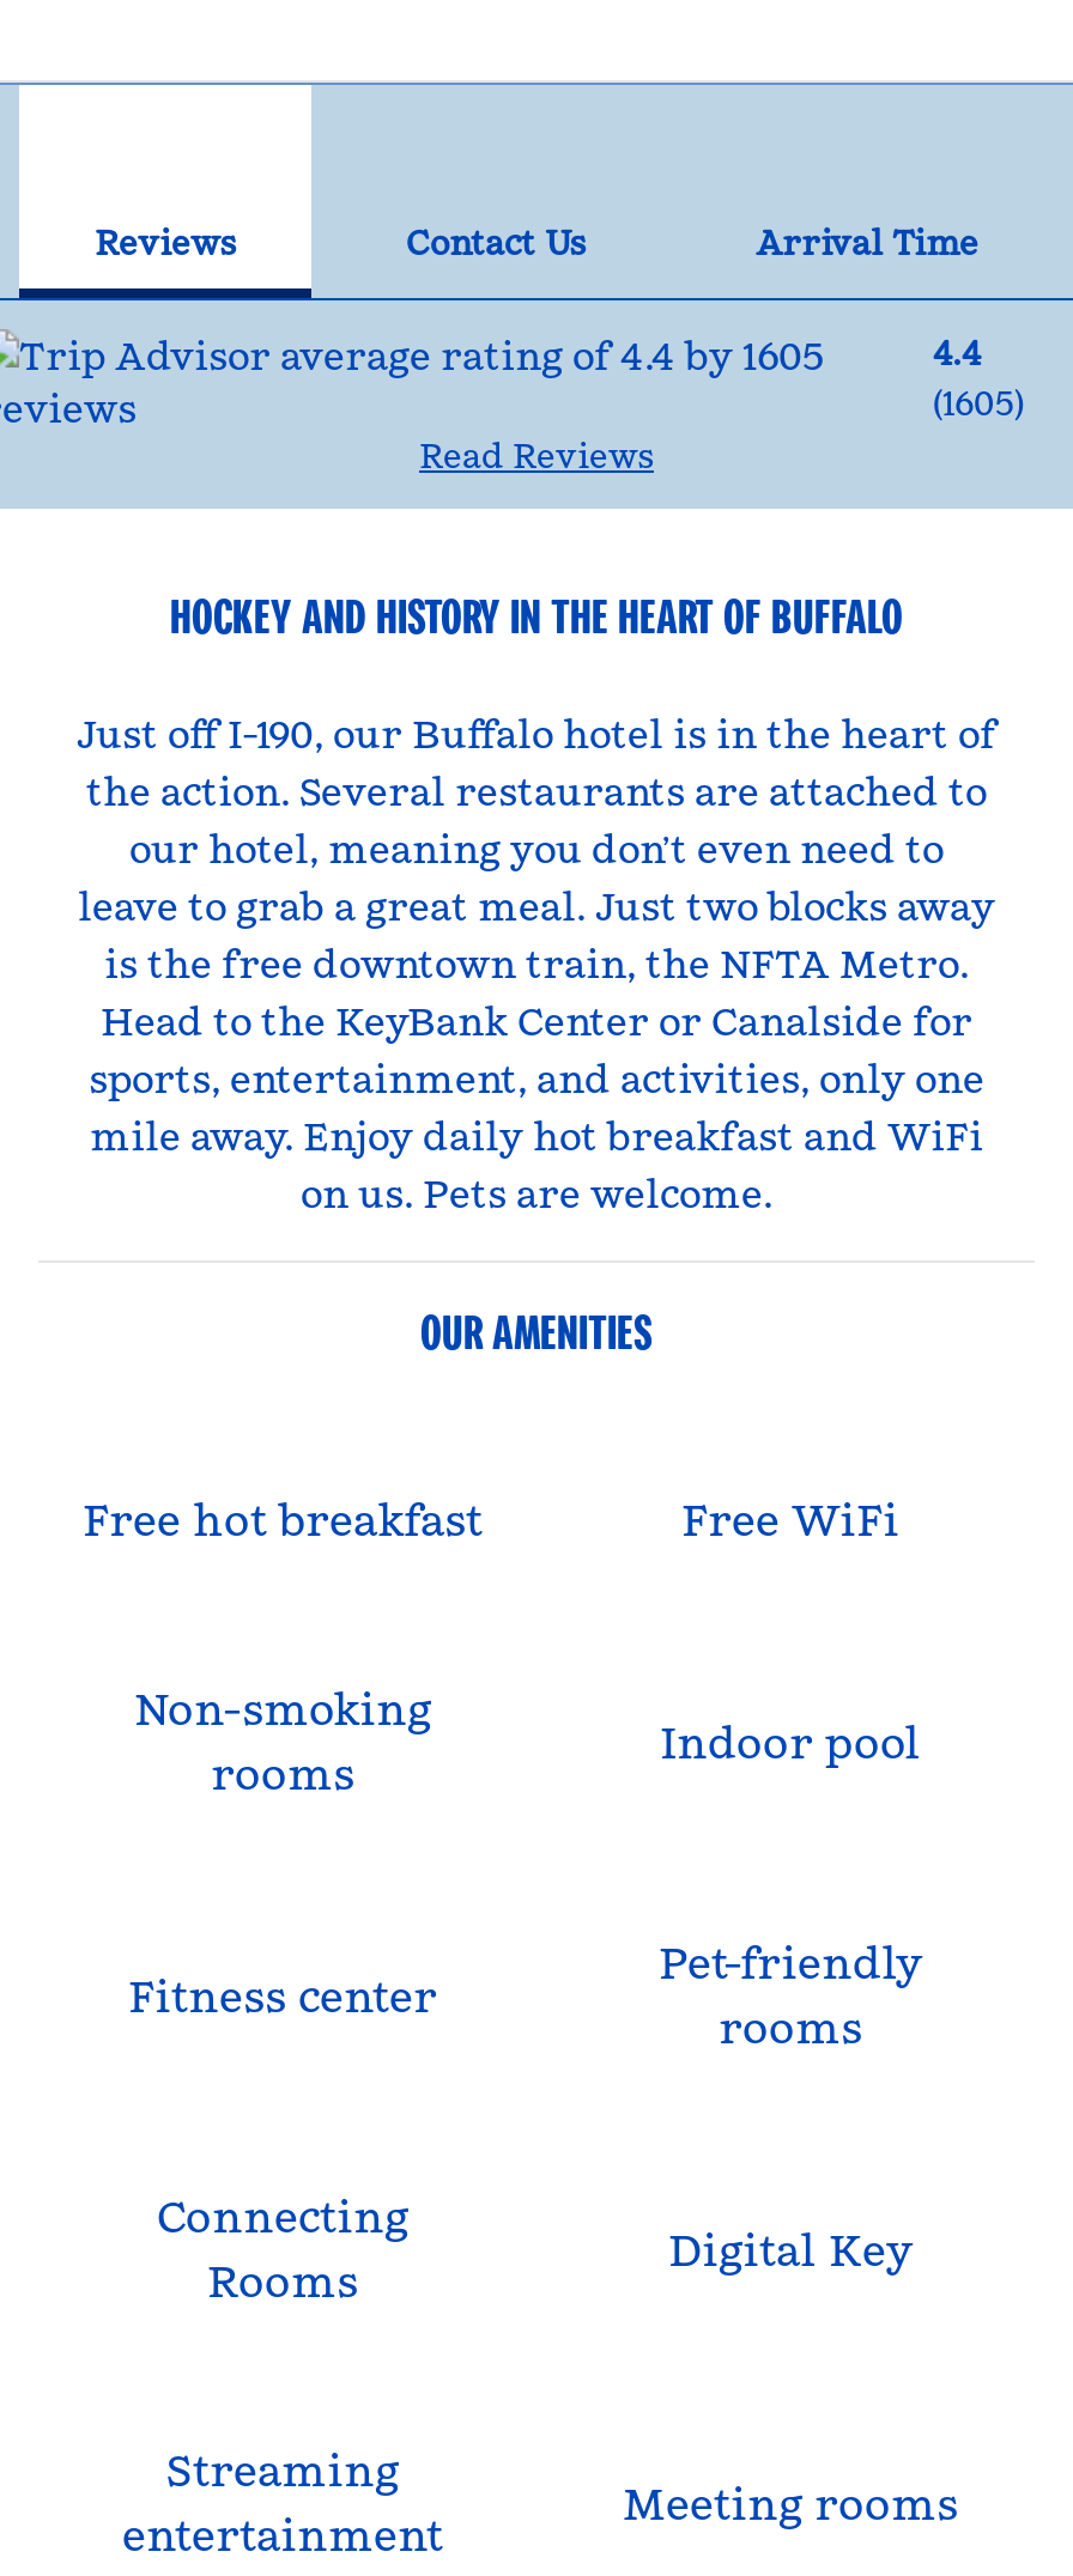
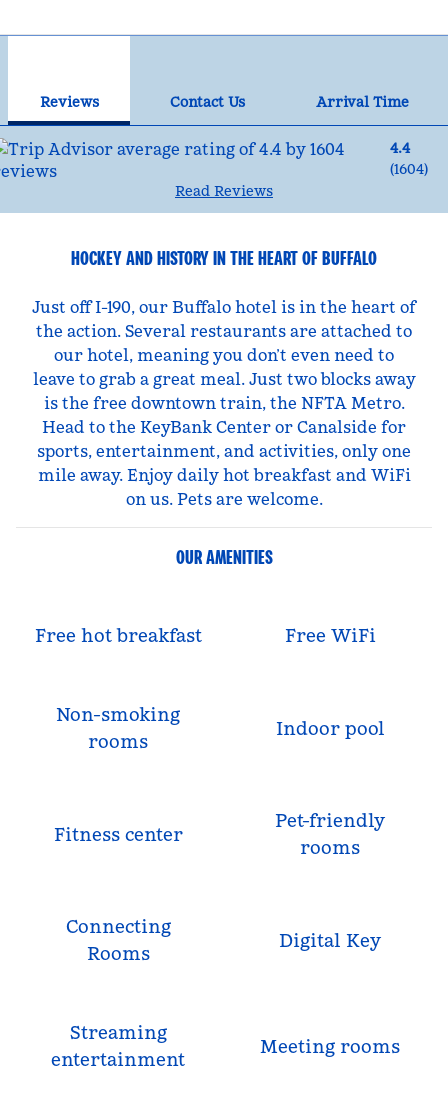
- (1605)
+ (1604)
